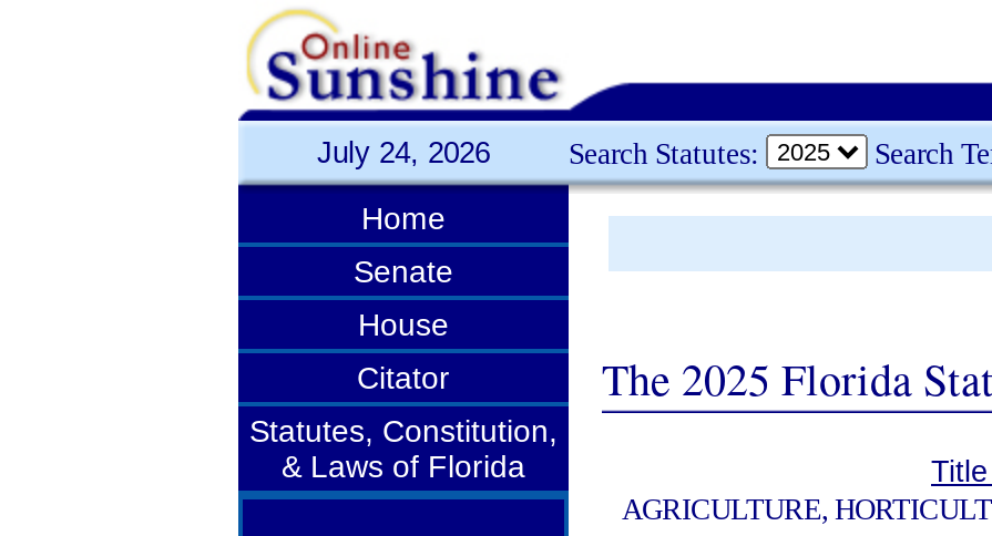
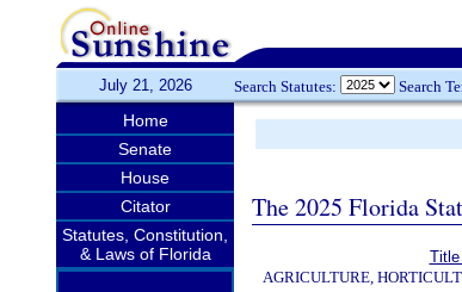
- July 24, 2026
+ July 21, 2026
